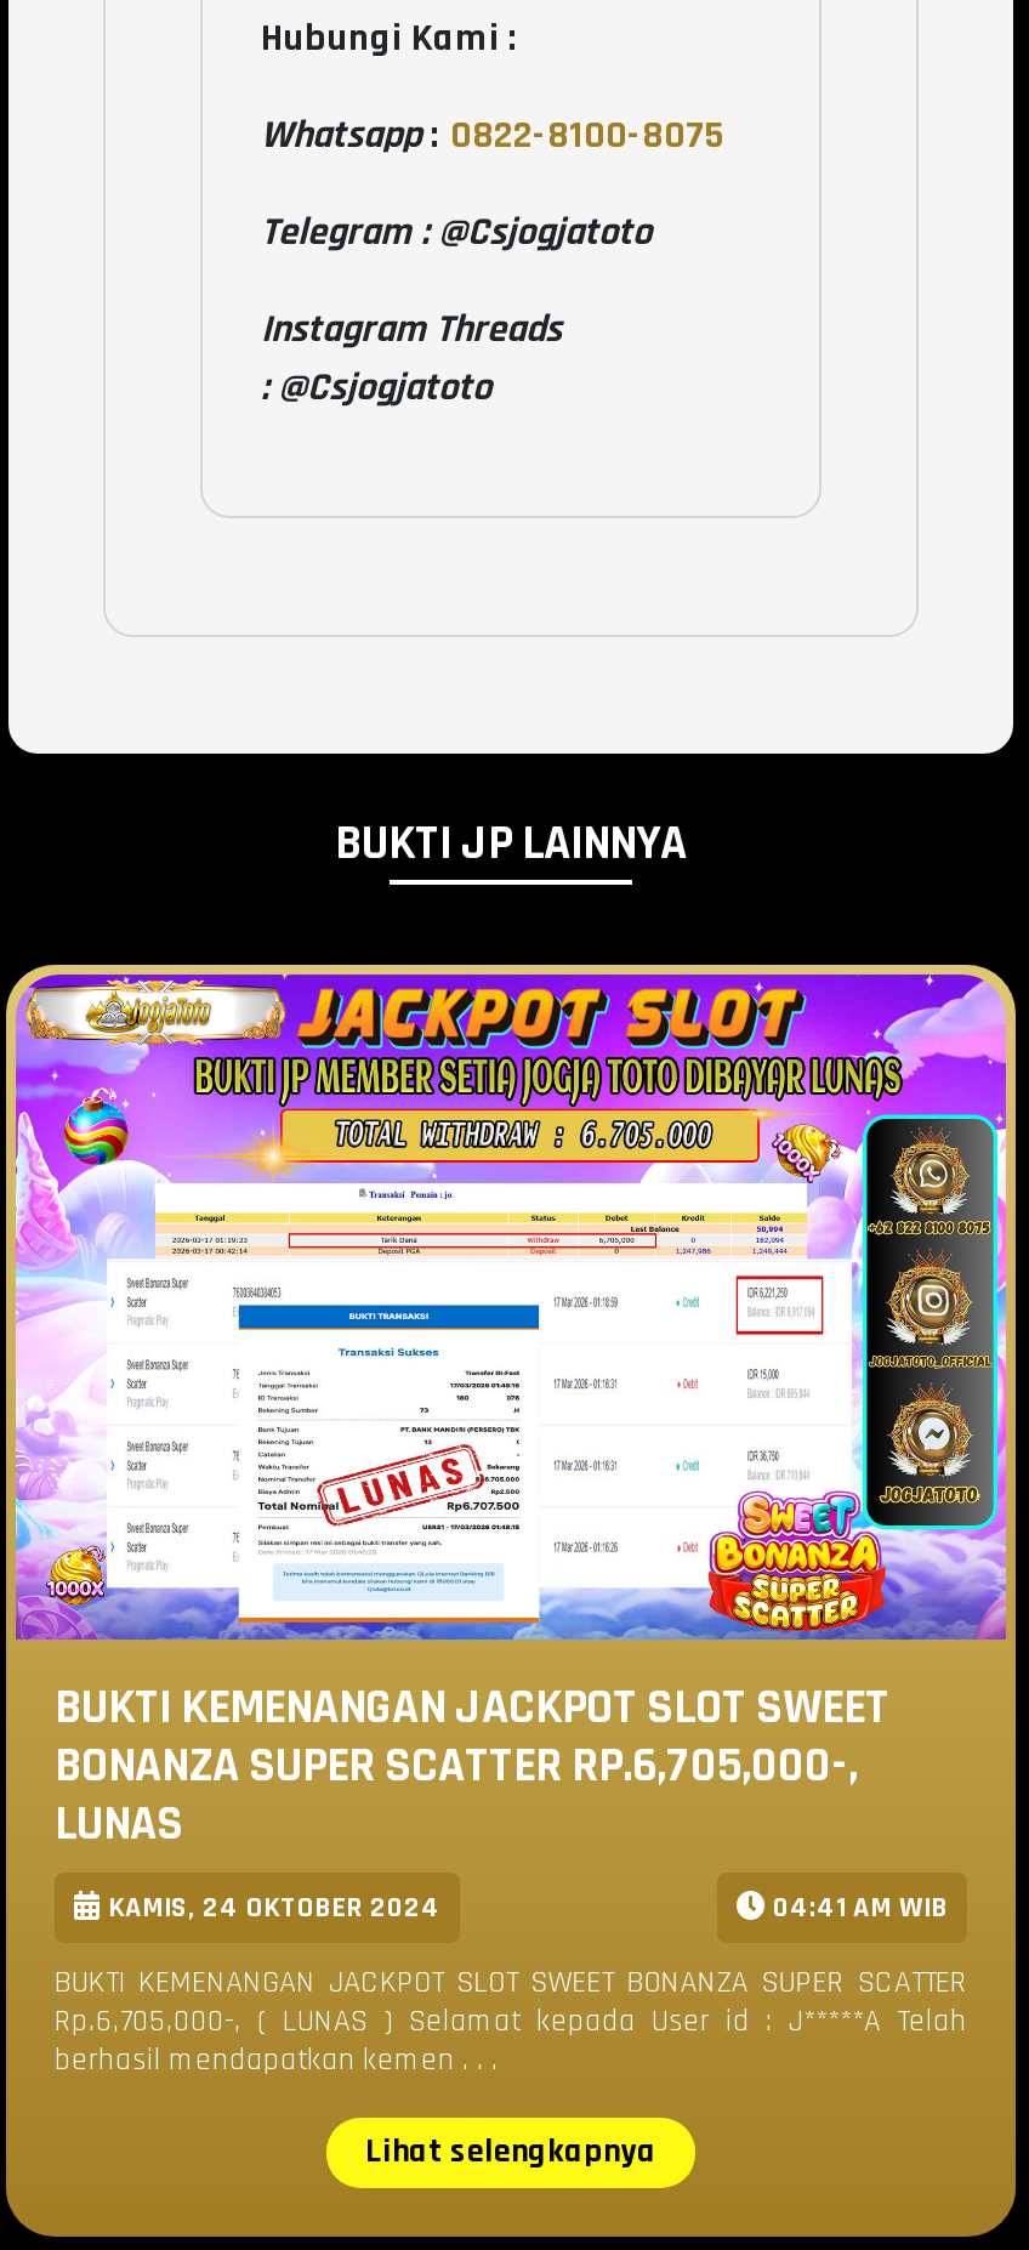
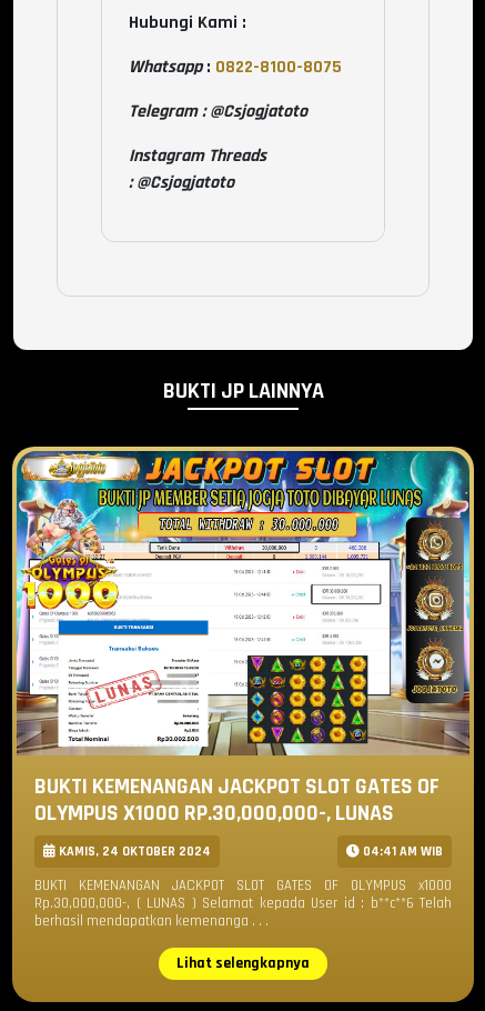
- [image]
- BUKTI KEMENANGAN JACKPOT SLOT SWEET
- BONANZA SUPER SCATTER RP.6,705,000-,
- LUNAS
+ [image]
+ BUKTI KEMENANGAN JACKPOT SLOT GATES OF
+ OLYMPUS X1000 RP.30,000,000-, LUNAS

- BUKTI KEMENANGAN JACKPOT SLOT SWEET BONANZA SUPER SCATTER
+ BUKTI KEMENANGAN JACKPOT SLOT GATES OF OLYMPUS x1000

- Rp.6,705,000-, ( LUNAS ) Selamat kepada User id : J*****A Telah
+ Rp.30,000,000-, ( LUNAS ) Selamat kepada User id : b**c**6 Telah

- berhasil mendapatkan kemen . . .
+ berhasil mendapatkan kemenanga . . .
